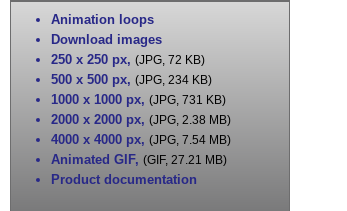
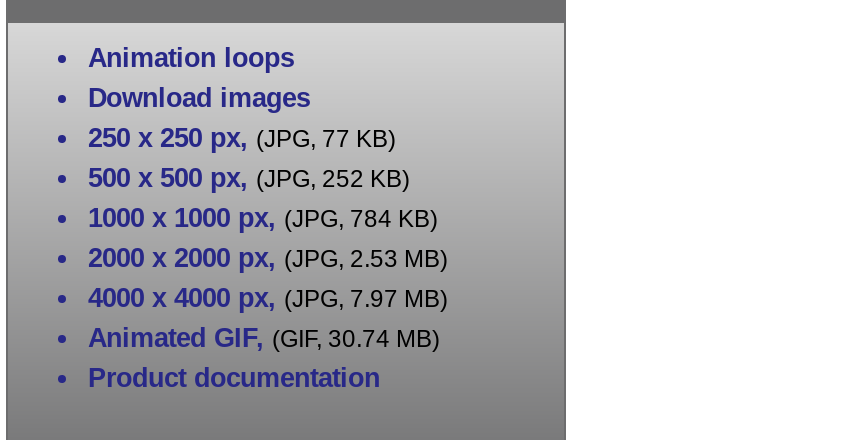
- 250 x 250 px, (JPG, 72 KB)
+ 250 x 250 px, (JPG, 77 KB)

- 500 x 500 px, (JPG, 234 KB)
+ 500 x 500 px, (JPG, 252 KB)

- 1000 x 1000 px, (JPG, 731 KB)
+ 1000 x 1000 px, (JPG, 784 KB)

- 2000 x 2000 px, (JPG, 2.38 MB)
+ 2000 x 2000 px, (JPG, 2.53 MB)

- 4000 x 4000 px, (JPG, 7.54 MB)
+ 4000 x 4000 px, (JPG, 7.97 MB)

- Animated GIF, (GIF, 27.21 MB)
+ Animated GIF, (GIF, 30.74 MB)
